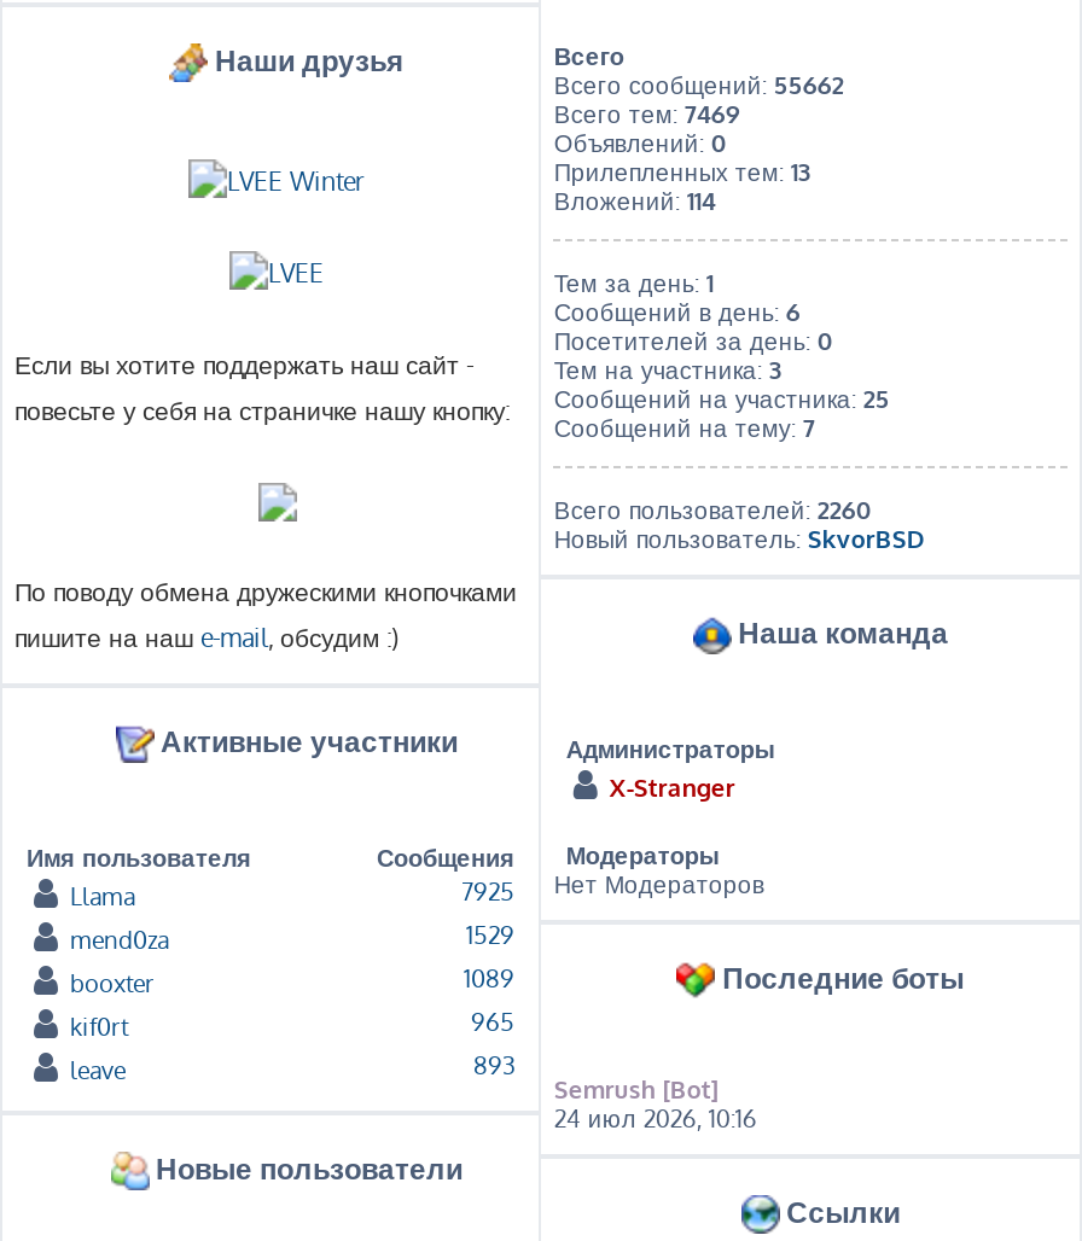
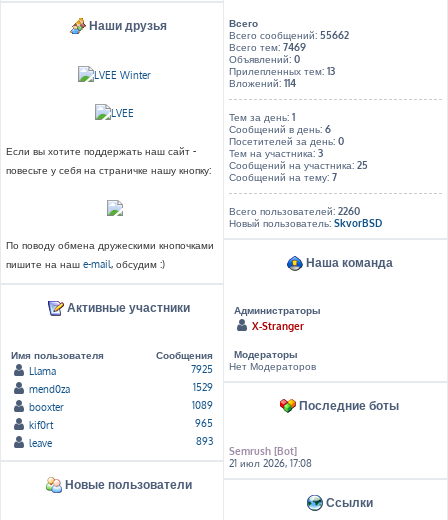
- 24 июл 2026, 10:16
+ 21 июл 2026, 17:08
